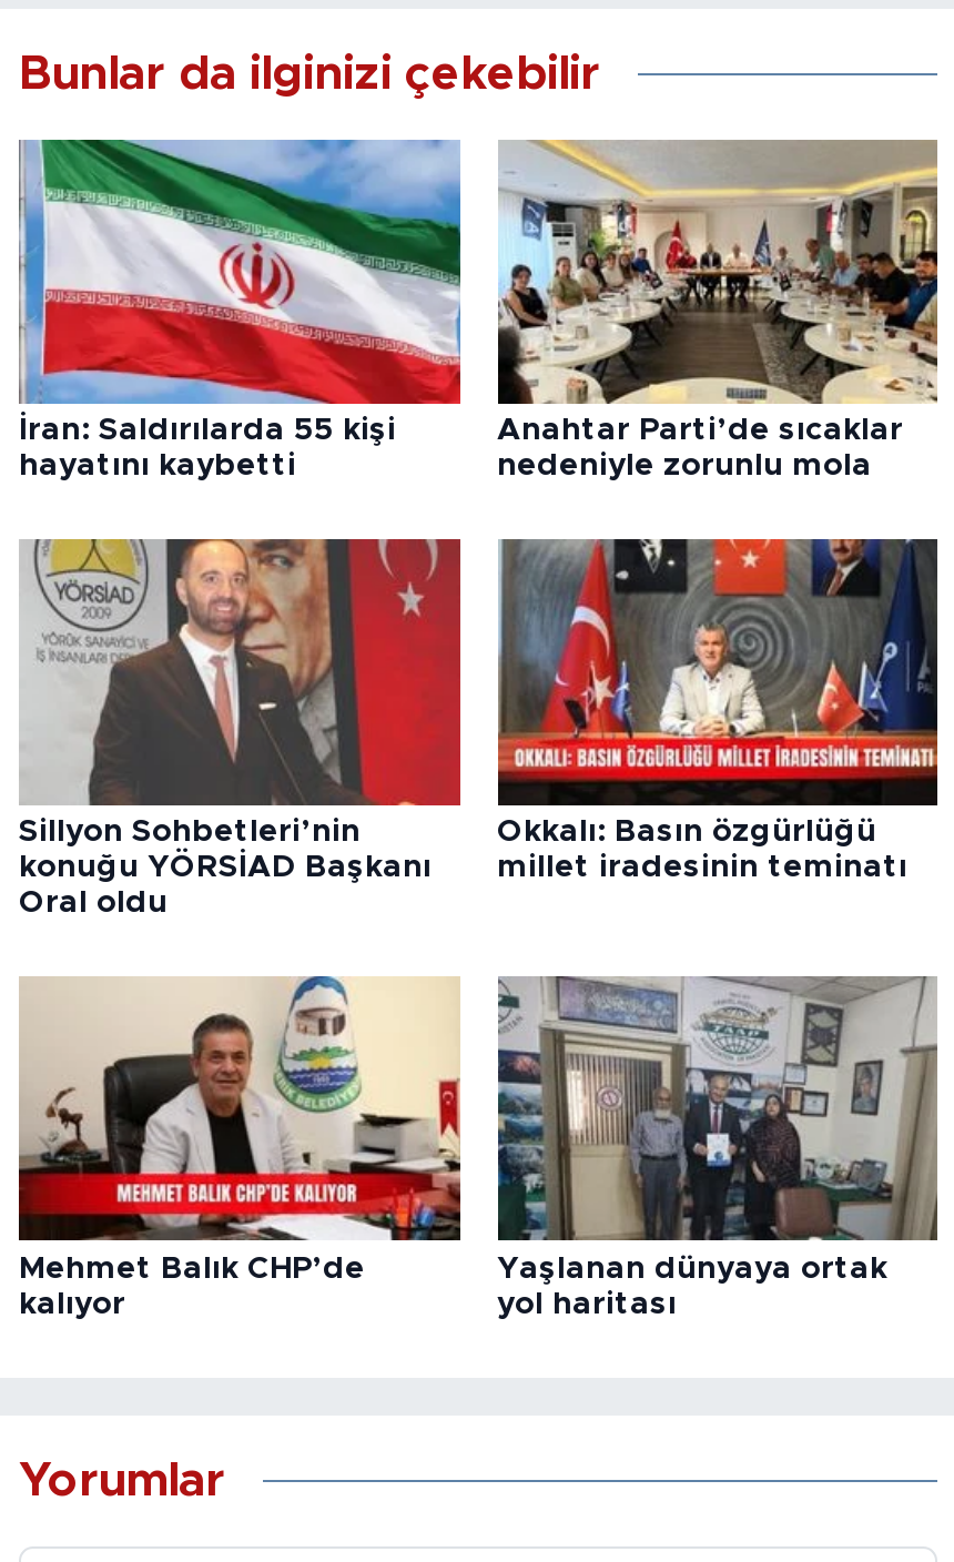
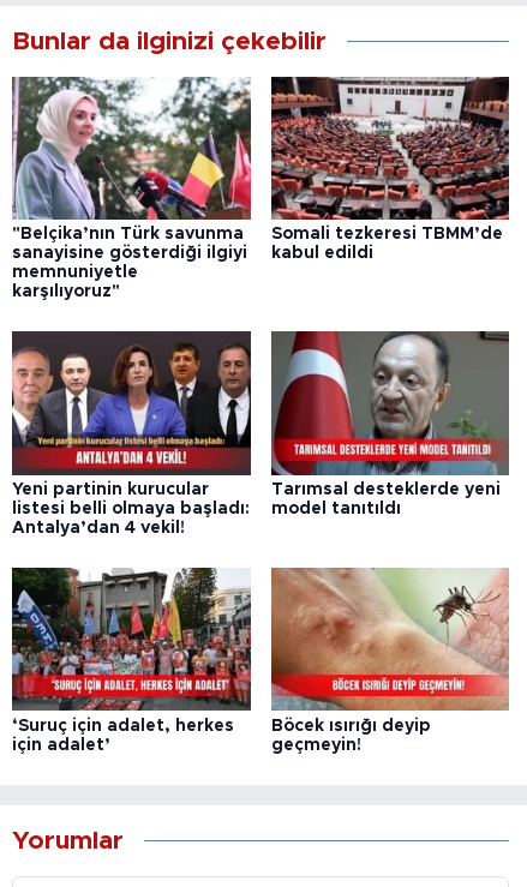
- [image]
- İran: Saldırılarda 55 kişi
- hayatını kaybetti
+ [image]
+ "Belçika’nın Türk savunma
+ sanayisine gösterdiği ilgiyi
+ memnuniyetle
+ karşılıyoruz"

- [image]
- Anahtar Parti’de sıcaklar
- nedeniyle zorunlu mola
+ [image]
+ Somali tezkeresi TBMM’de
+ kabul edildi

- [image]
- Sillyon Sohbetleri’nin
- konuğu YÖRSİAD Başkanı
- Oral oldu
+ [image]
+ Yeni partinin kurucular
+ listesi belli olmaya başladı:
+ Antalya’dan 4 vekil!

- [image]
- Okkalı: Basın özgürlüğü
- millet iradesinin teminatı
+ [image]
+ Tarımsal desteklerde yeni
+ model tanıtıldı

- [image]
- Mehmet Balık CHP’de
- kalıyor
+ [image]
+ ‘Suruç için adalet, herkes
+ için adalet’

- [image]
- Yaşlanan dünyaya ortak
- yol haritası
+ [image]
+ Böcek ısırığı deyip
+ geçmeyin!
